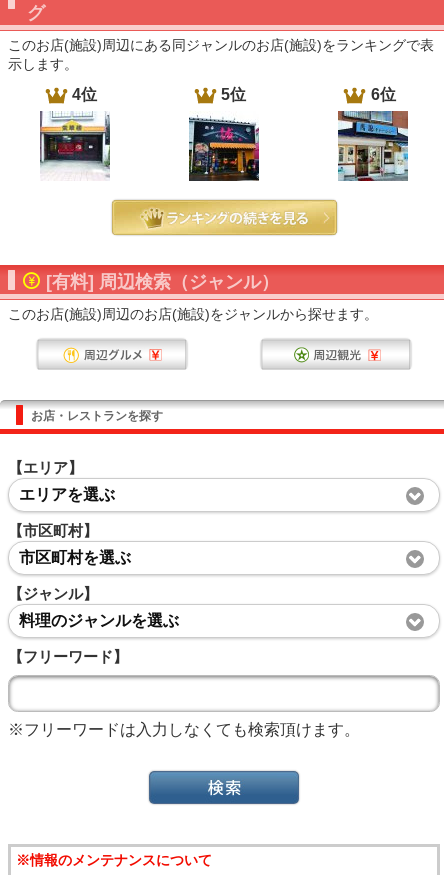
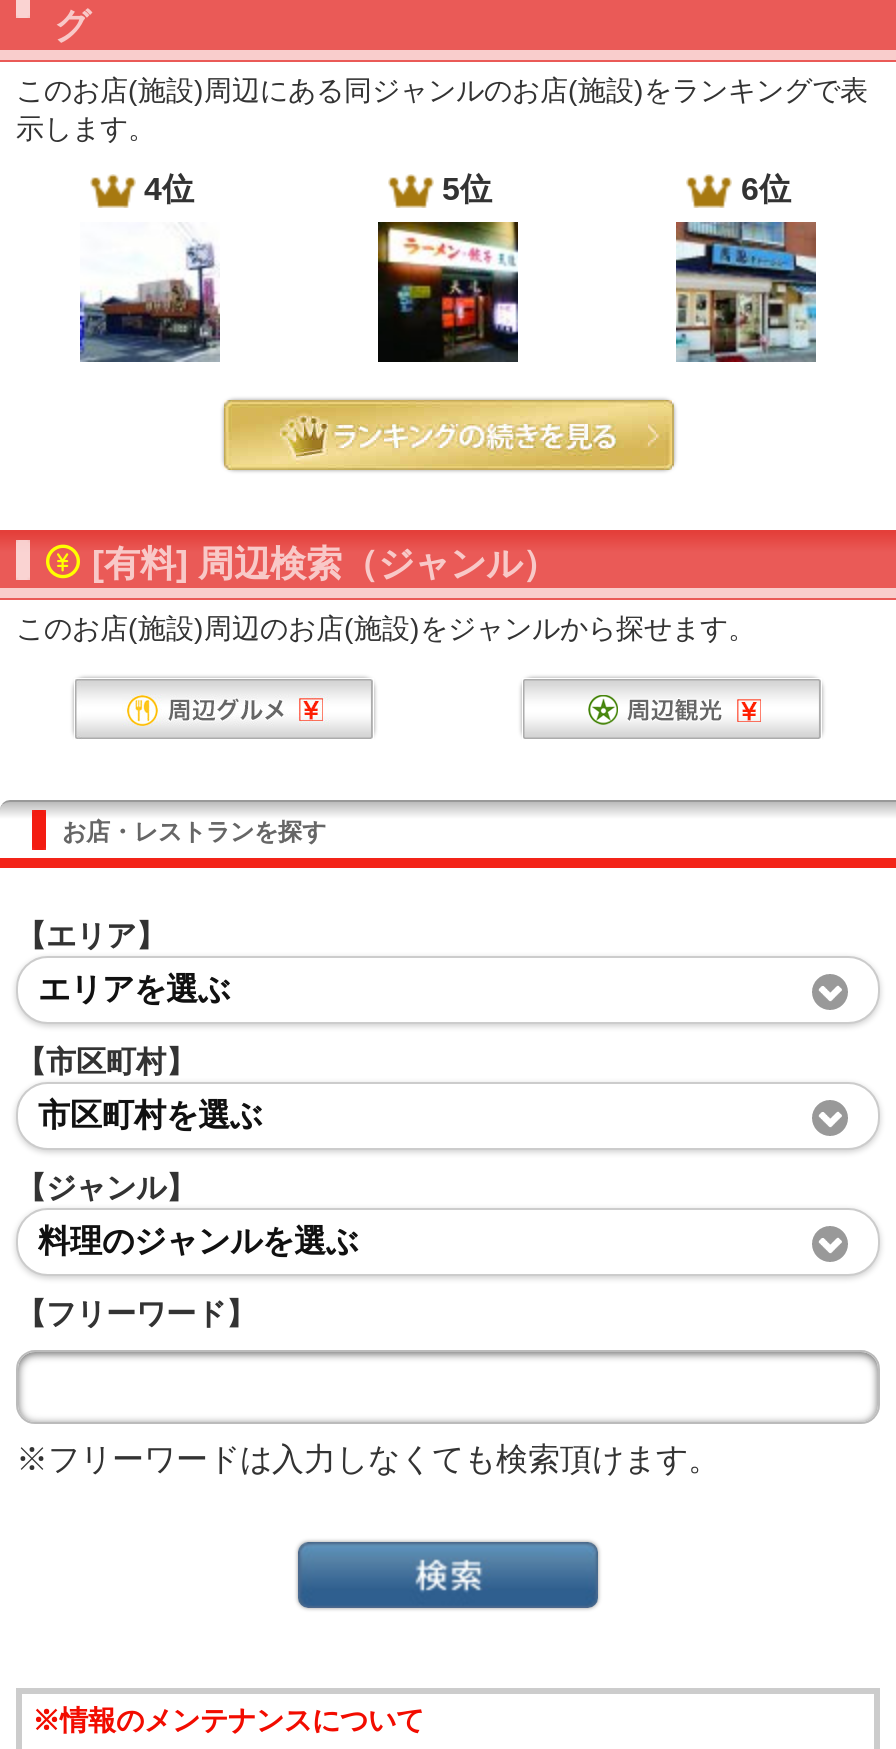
- [image]
+ [image]

- [image]
+ [image]
